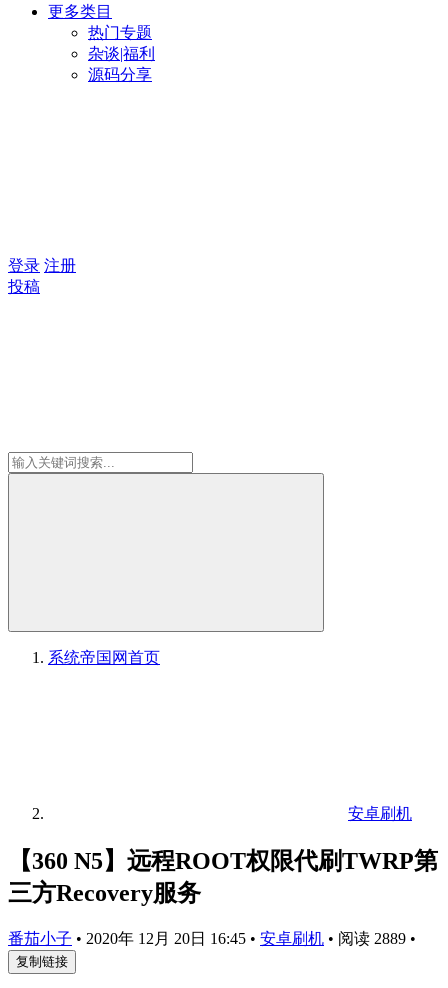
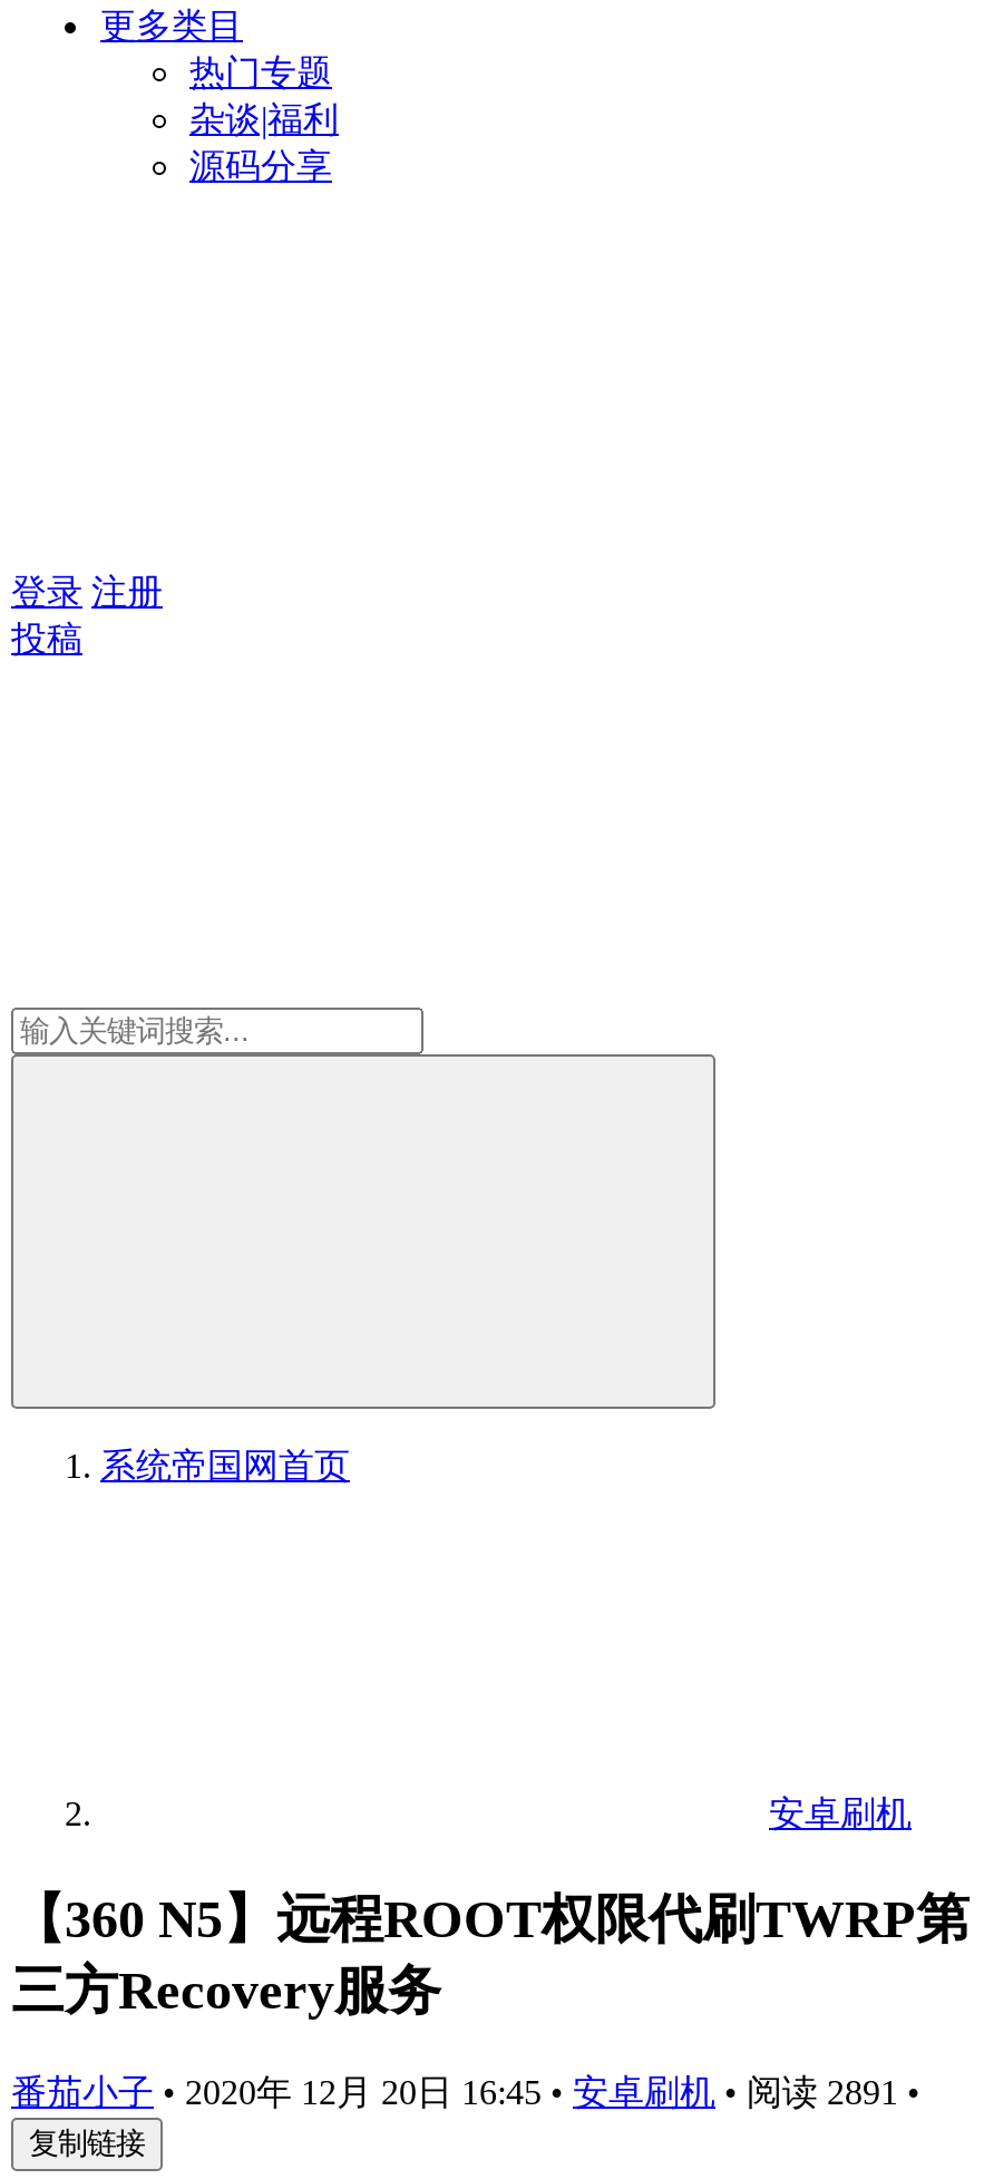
- 番茄小子 • 2020年 12月 20日 16:45 • 安卓刷机 • 阅读 2889 •
+ 番茄小子 • 2020年 12月 20日 16:45 • 安卓刷机 • 阅读 2891 •
